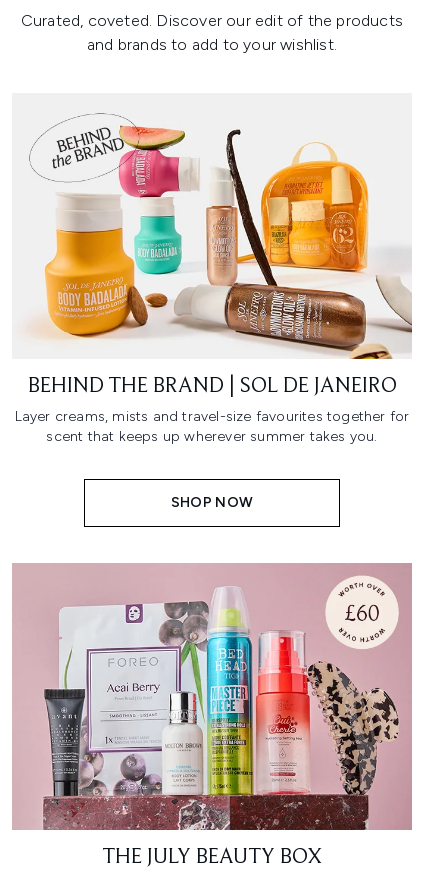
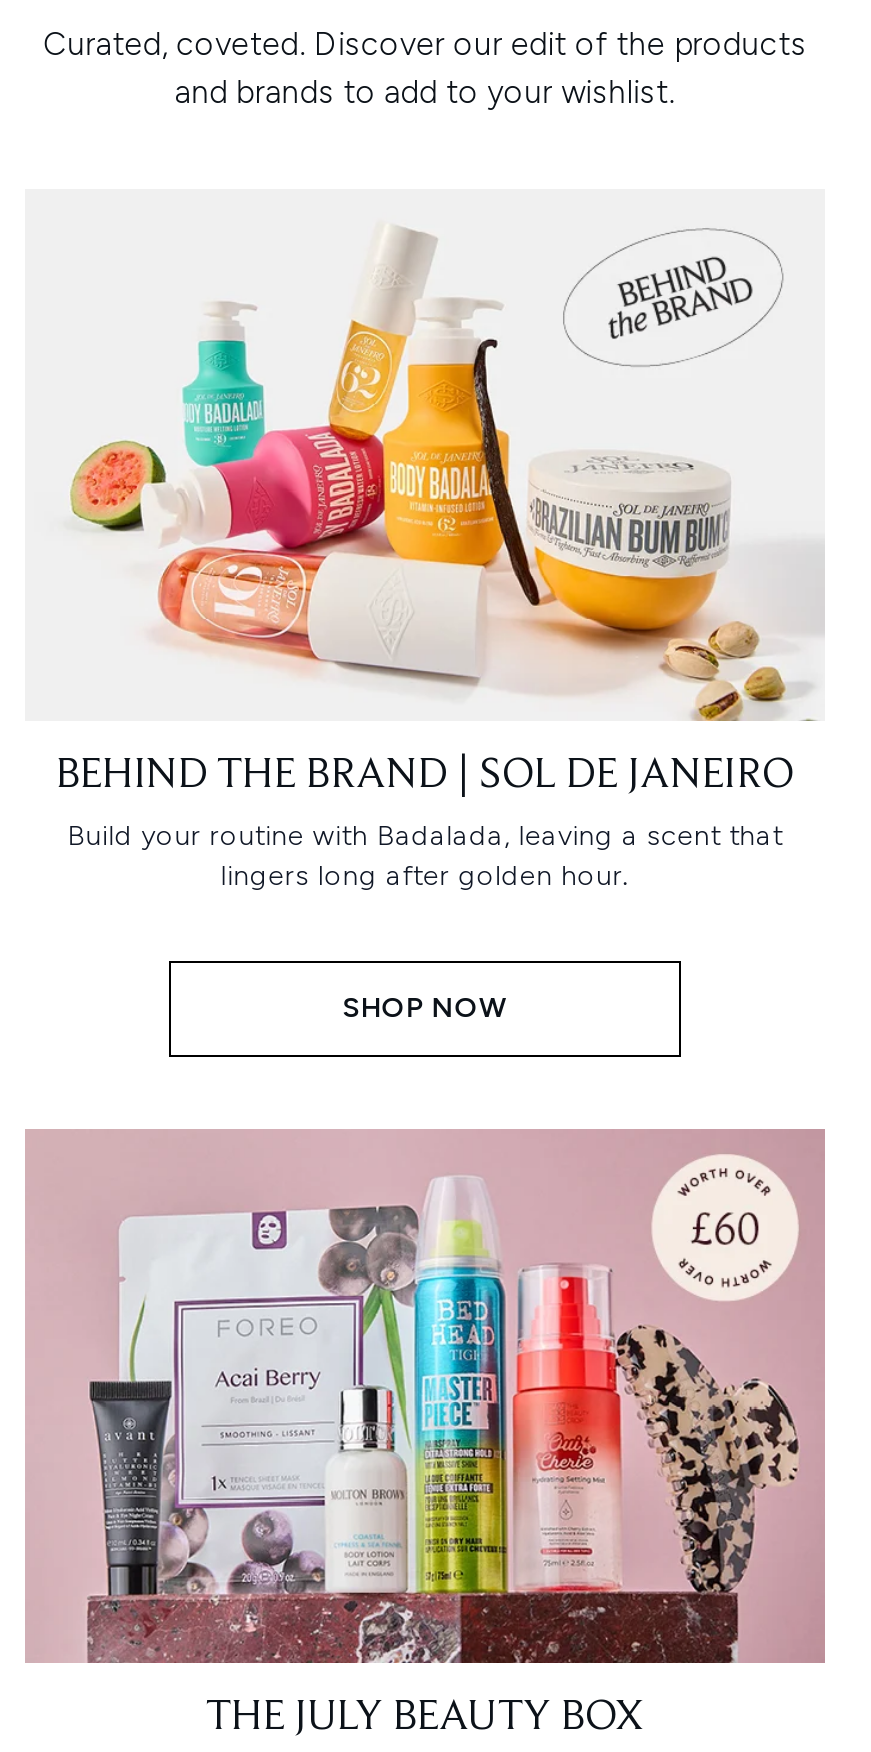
- [image]
+ [image]

- Layer creams, mists and travel-size favourites together for
- scent that keeps up wherever summer takes you.
+ Build your routine with Badalada, leaving a scent that
+ lingers long after golden hour.
